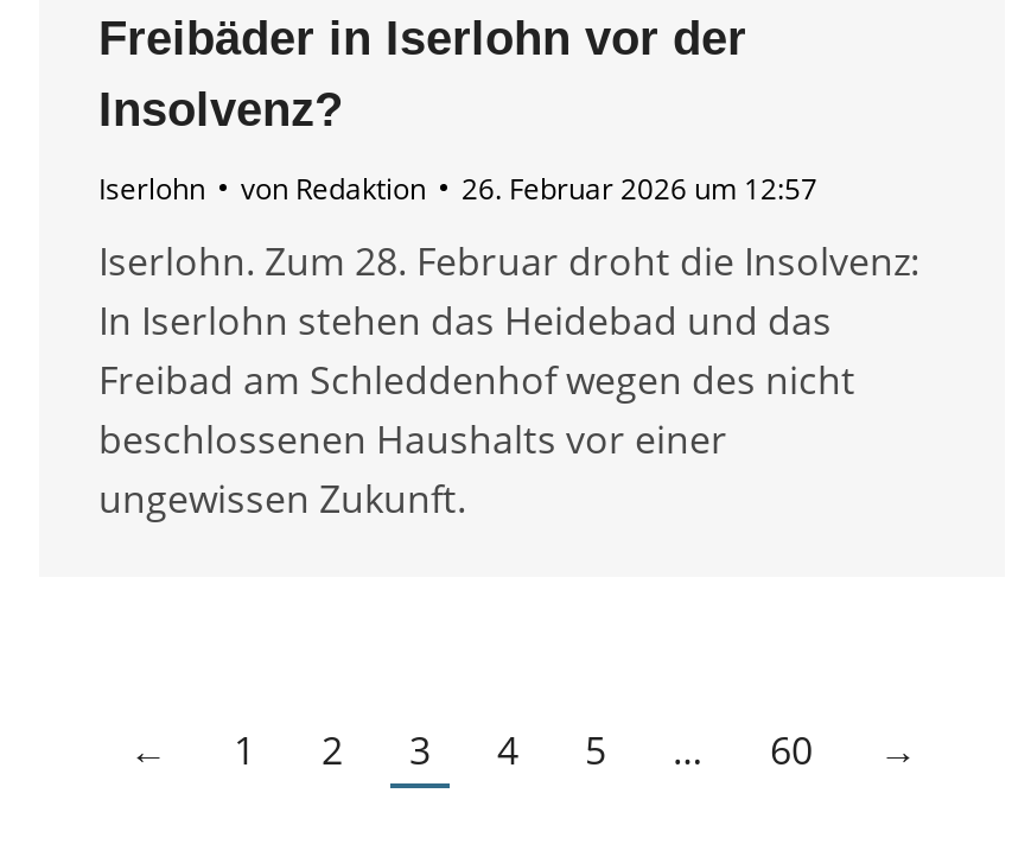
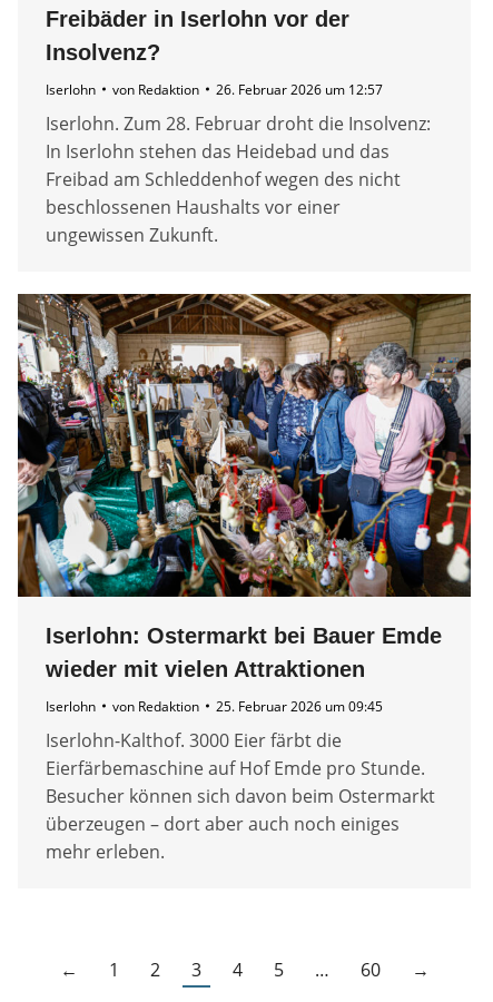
+ [image]
+ Iserlohn: Ostermarkt bei Bauer Emde
+ wieder mit vielen Attraktionen
+ Iserlohn
+ von Redaktion
+ 25. Februar 2026 um 09:45
+ Iserlohn-Kalthof. 3000 Eier färbt die
+ Eierfärbemaschine auf Hof Emde pro Stunde.
+ Besucher können sich davon beim Ostermarkt
+ überzeugen – dort aber auch noch einiges
+ mehr erleben.
